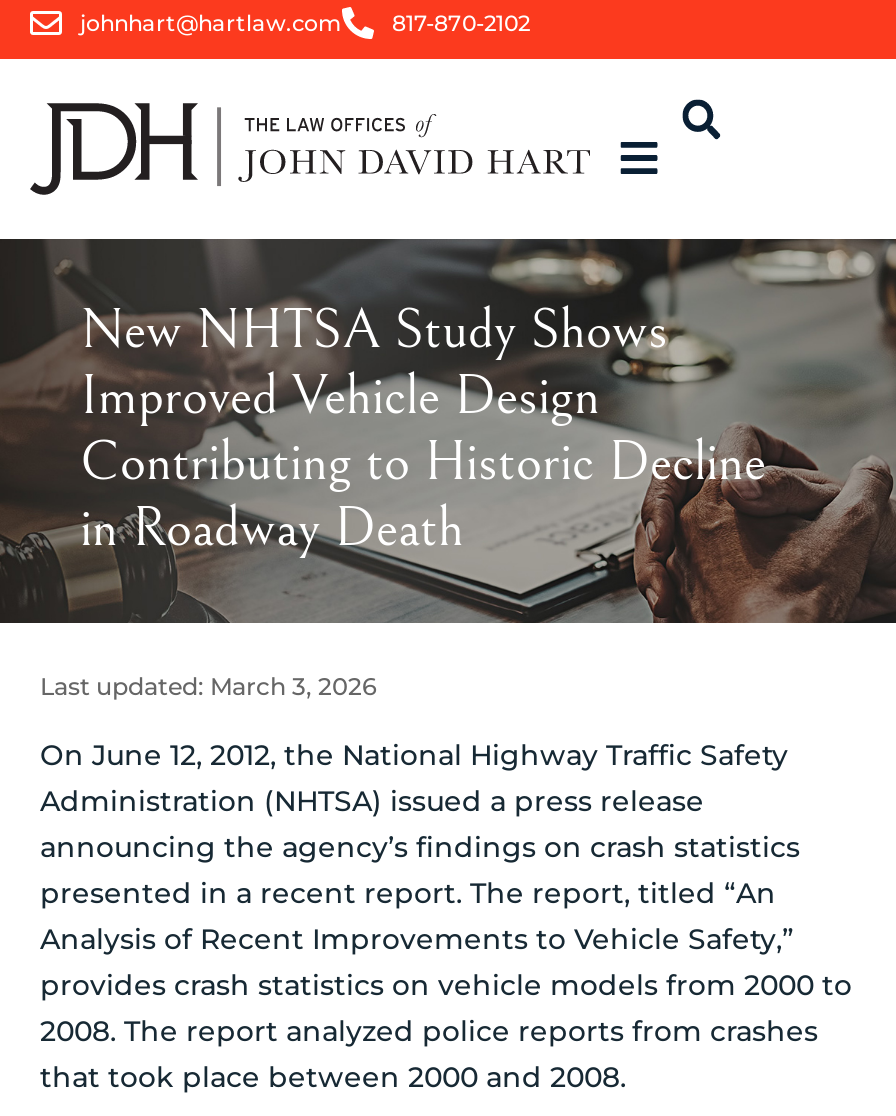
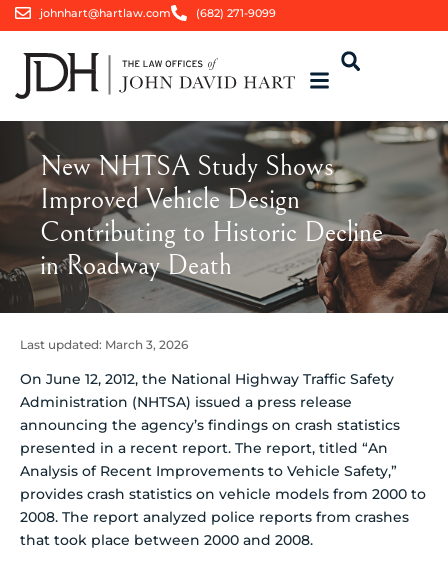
- johnhart@hartlaw.com 817-870-2102
+ johnhart@hartlaw.com (682) 271-9099
